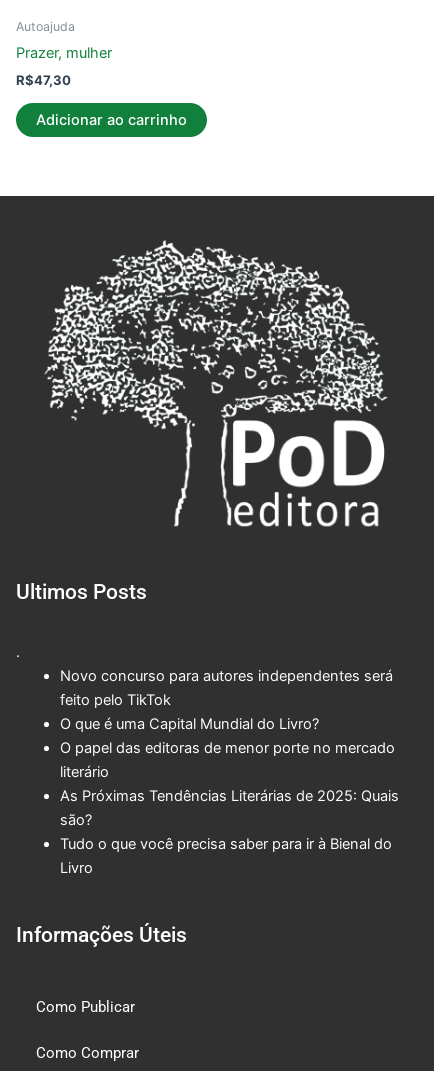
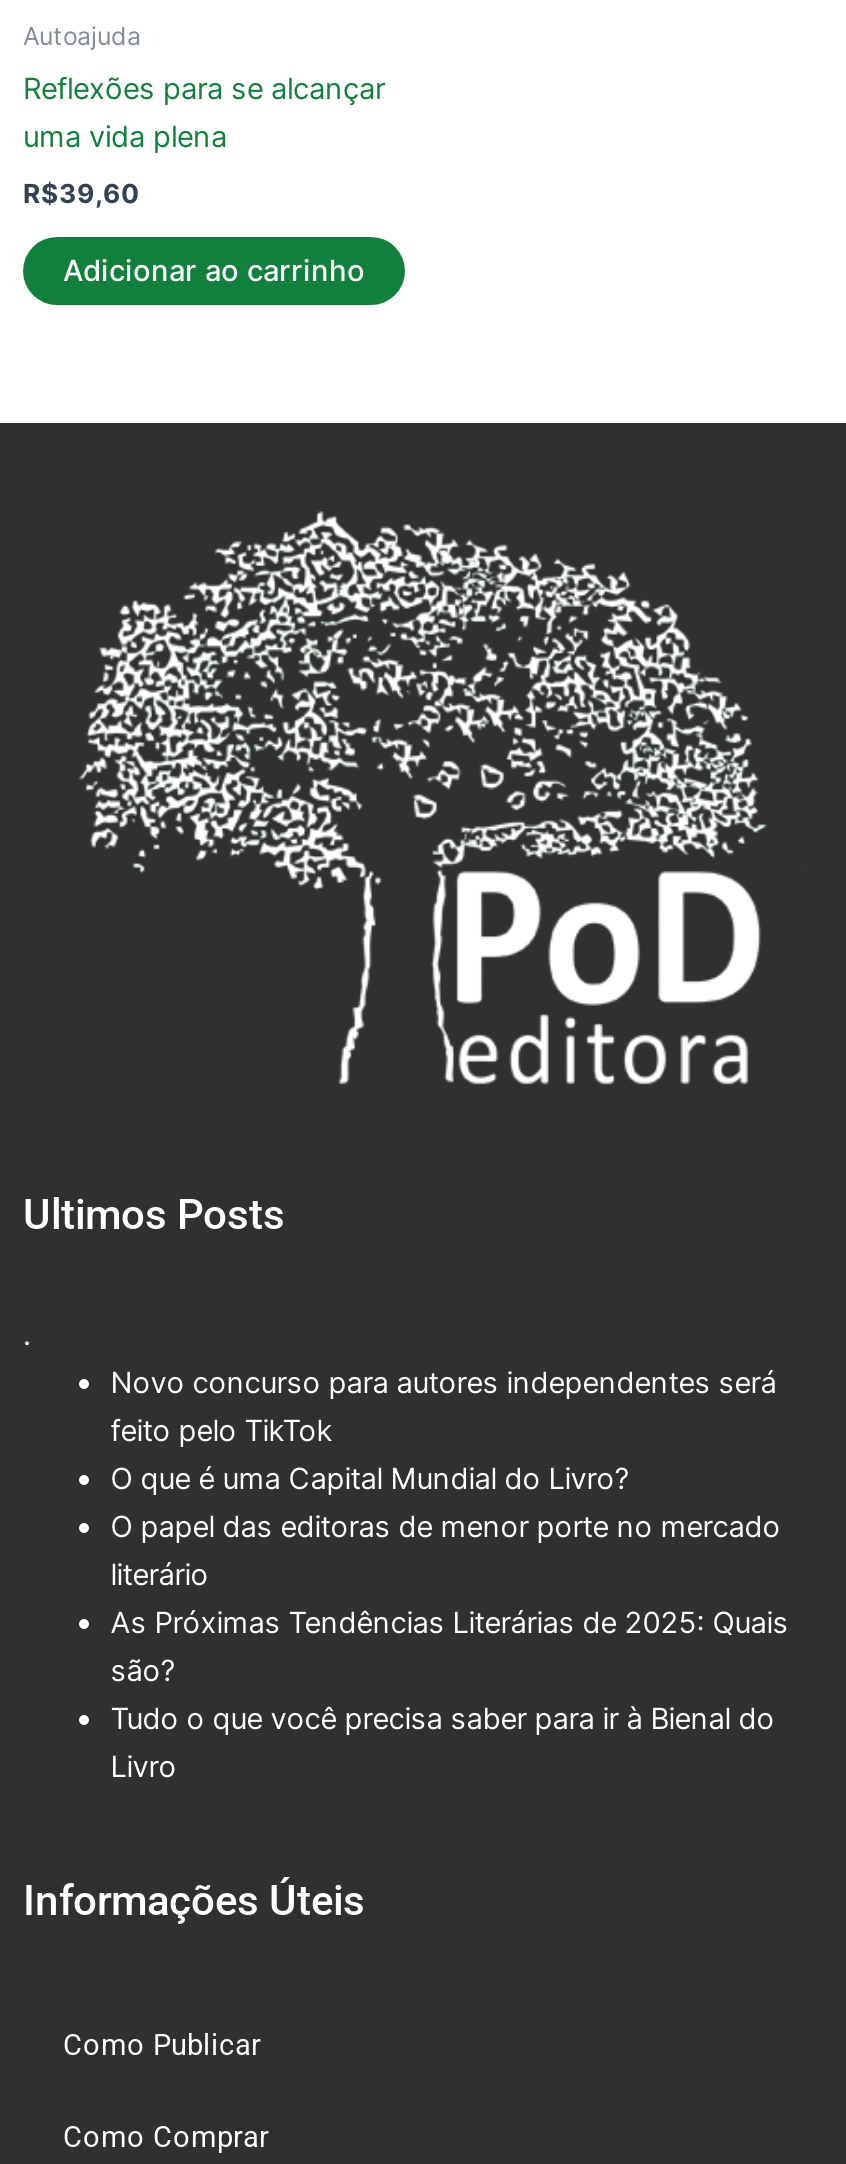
- Prazer, mulher
+ Reflexões para se alcançar
+ uma vida plena

- R$47,30
+ R$39,60
